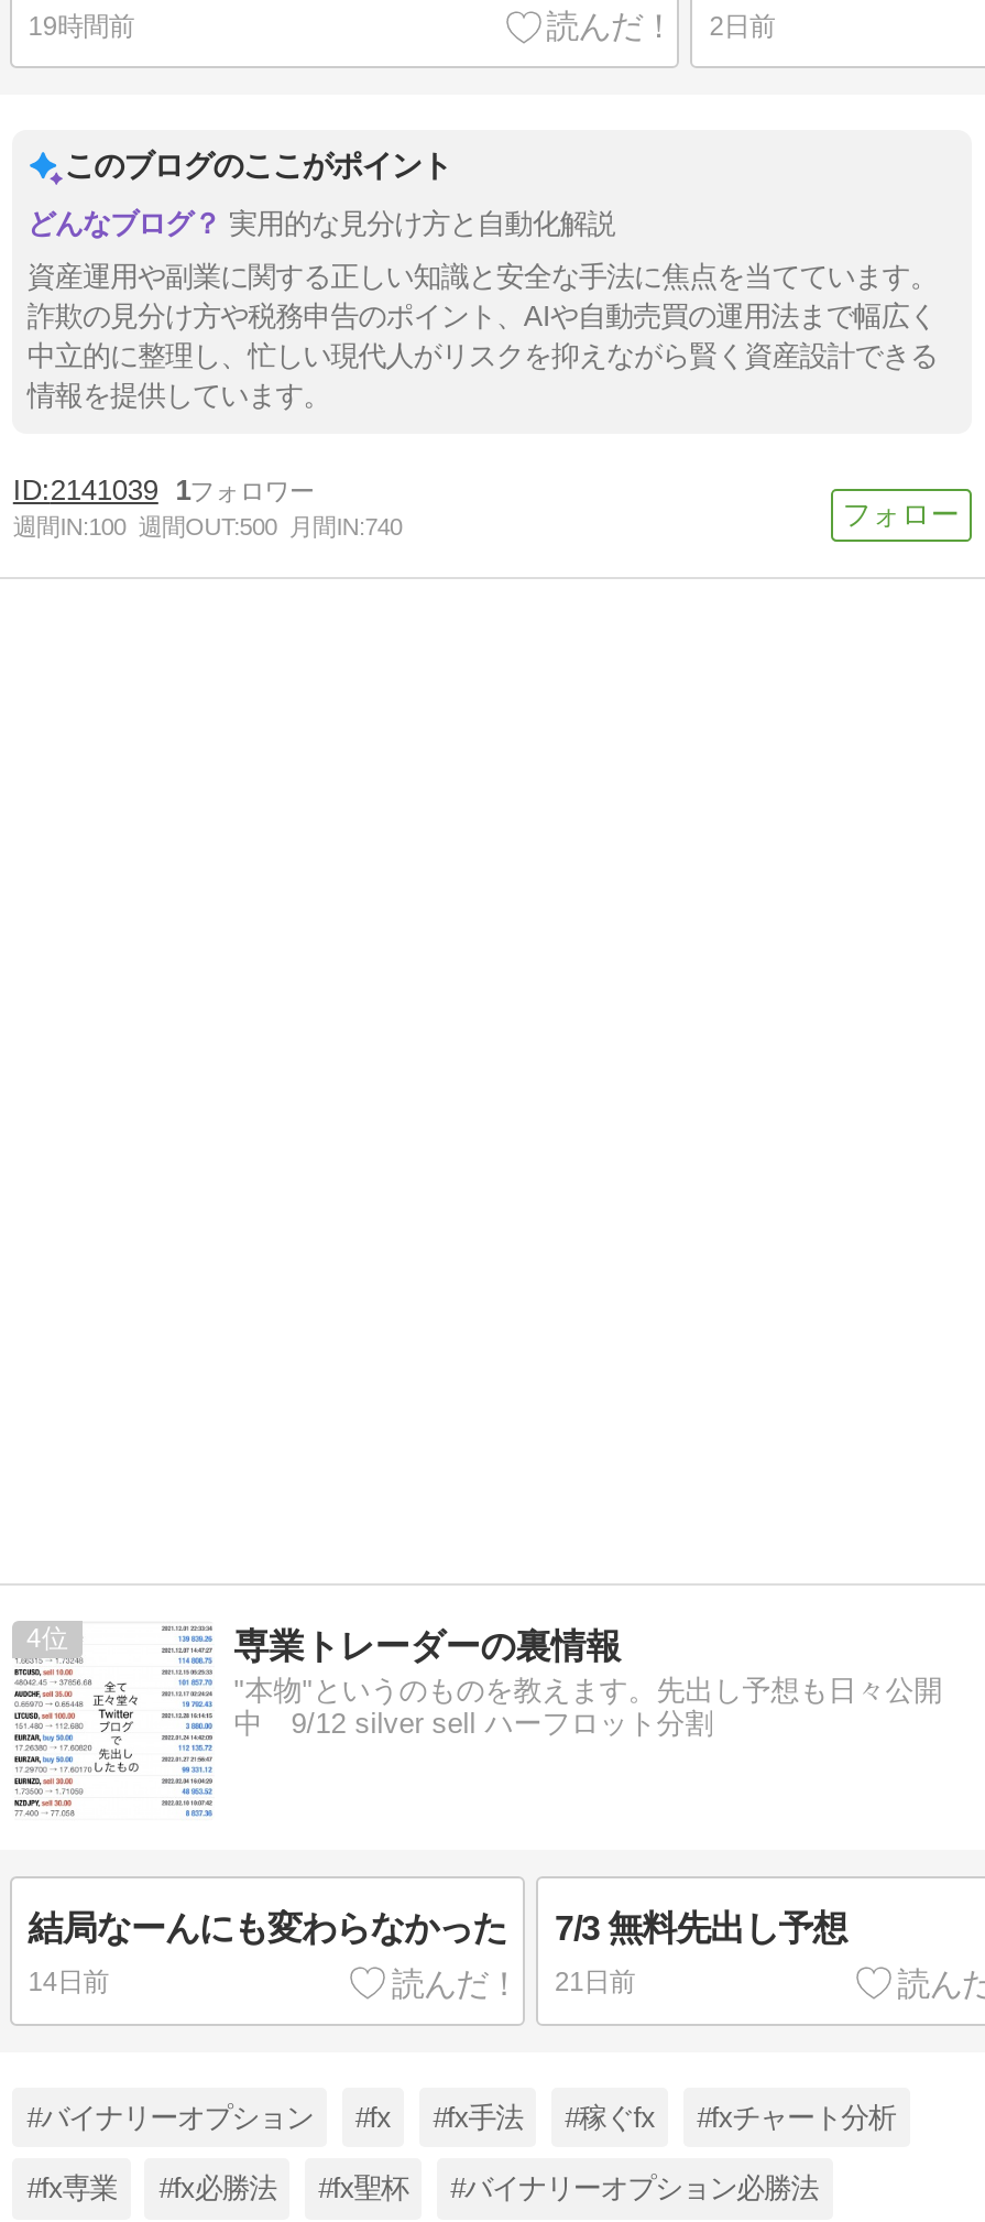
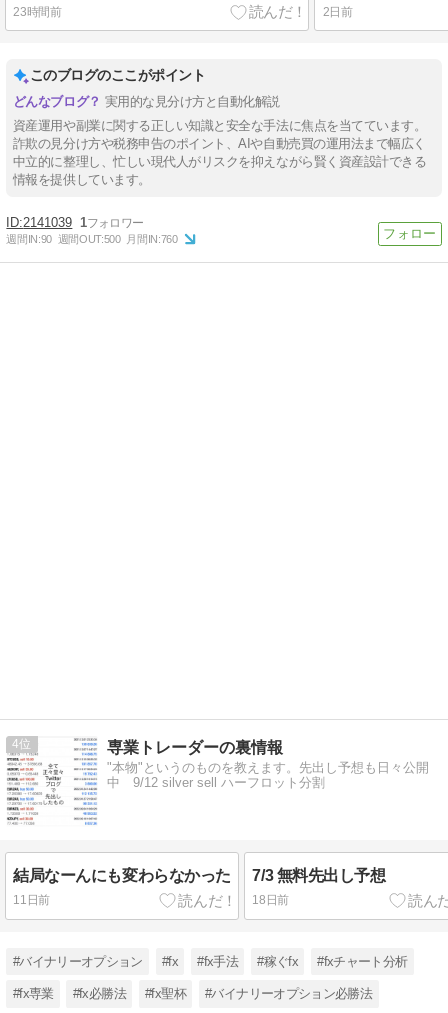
- 19時間前
+ 23時間前

- 週間IN:100 週間OUT:500 月間IN:740
+ 週間IN:90 週間OUT:500 月間IN:760

- 14日前
+ 11日前

- 21日前
+ 18日前
